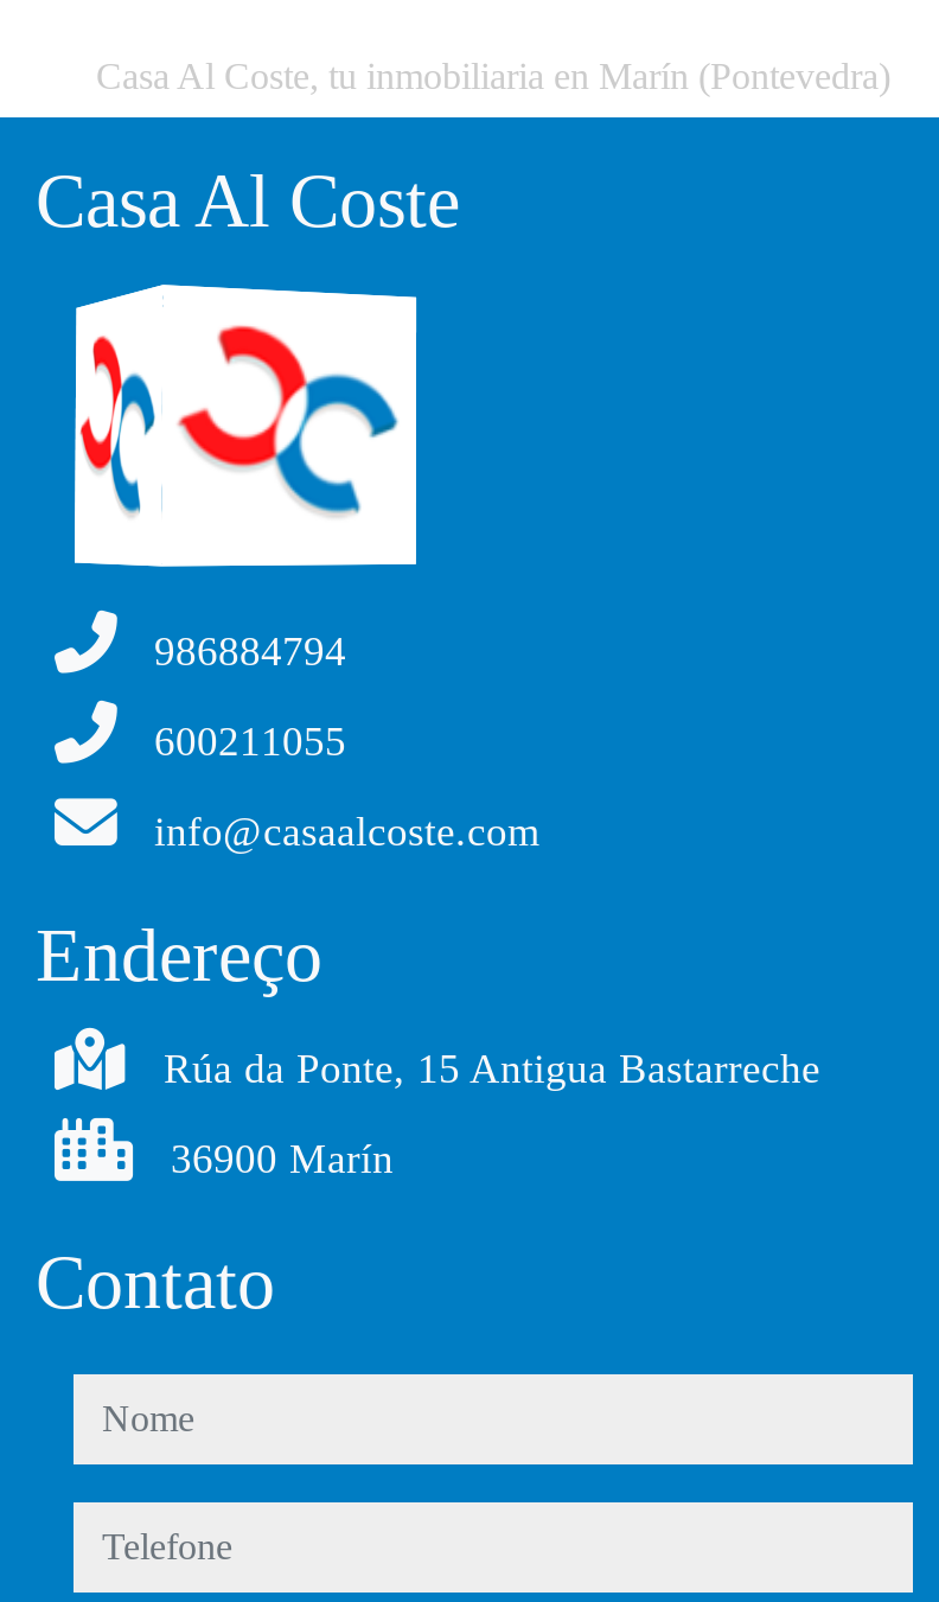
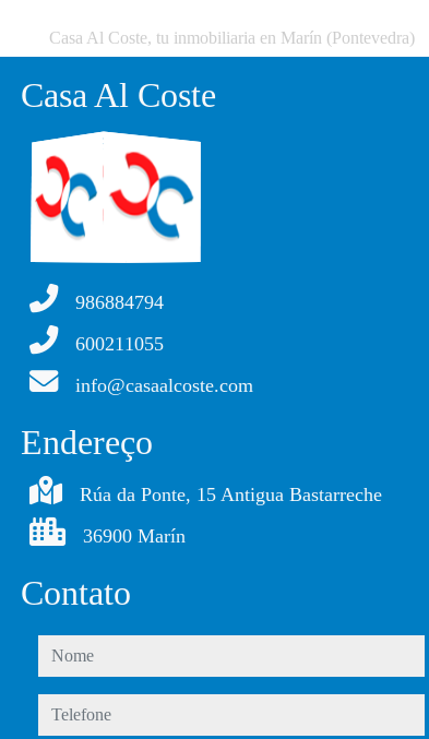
- [image]
+ [image]
